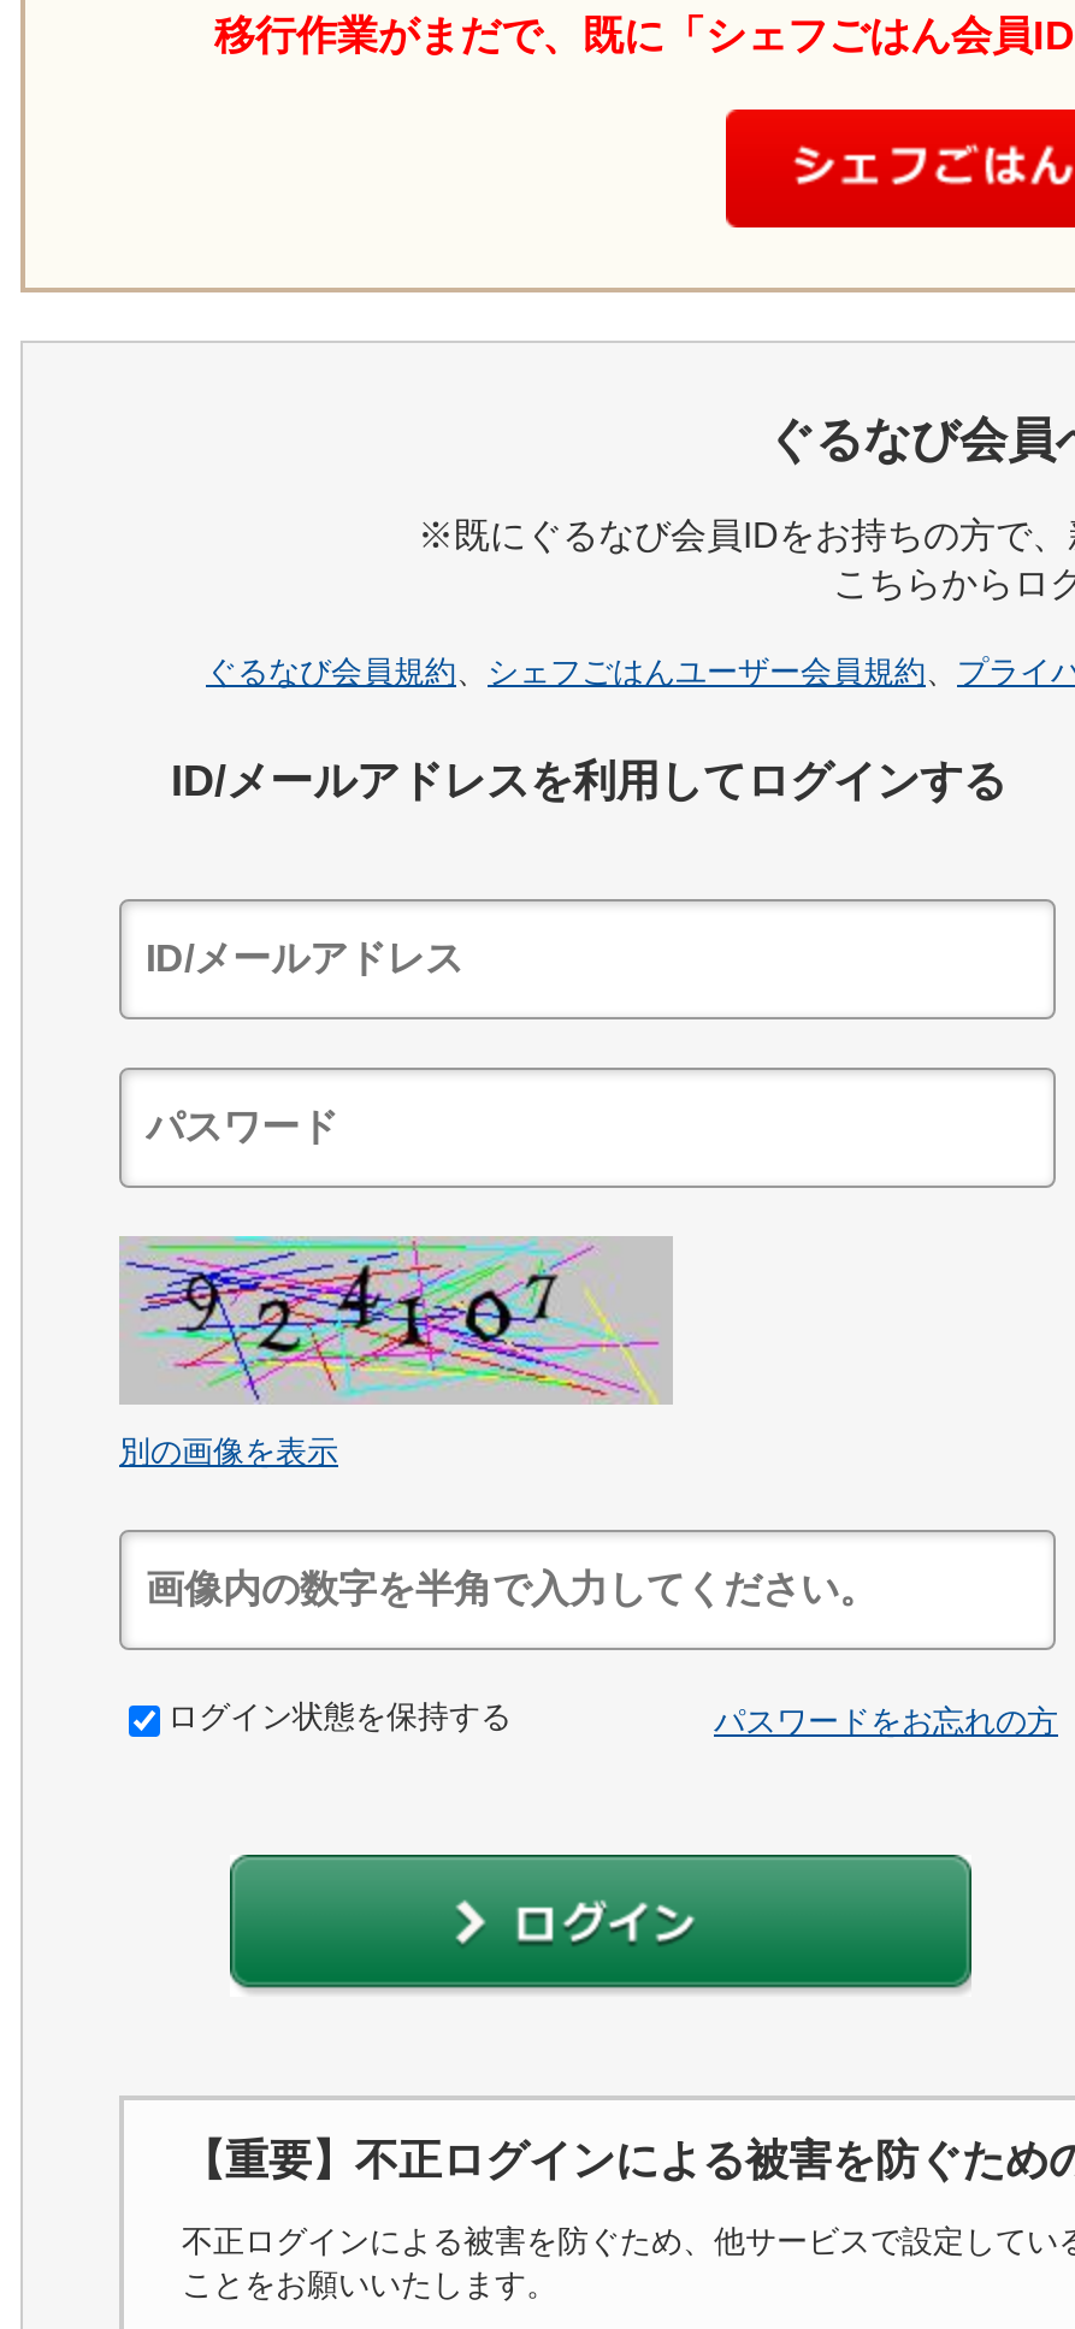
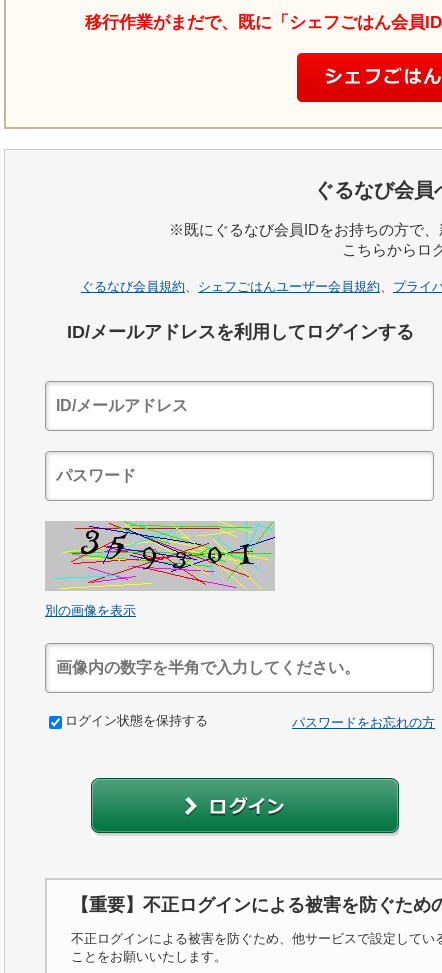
- [image]
+ [image]
